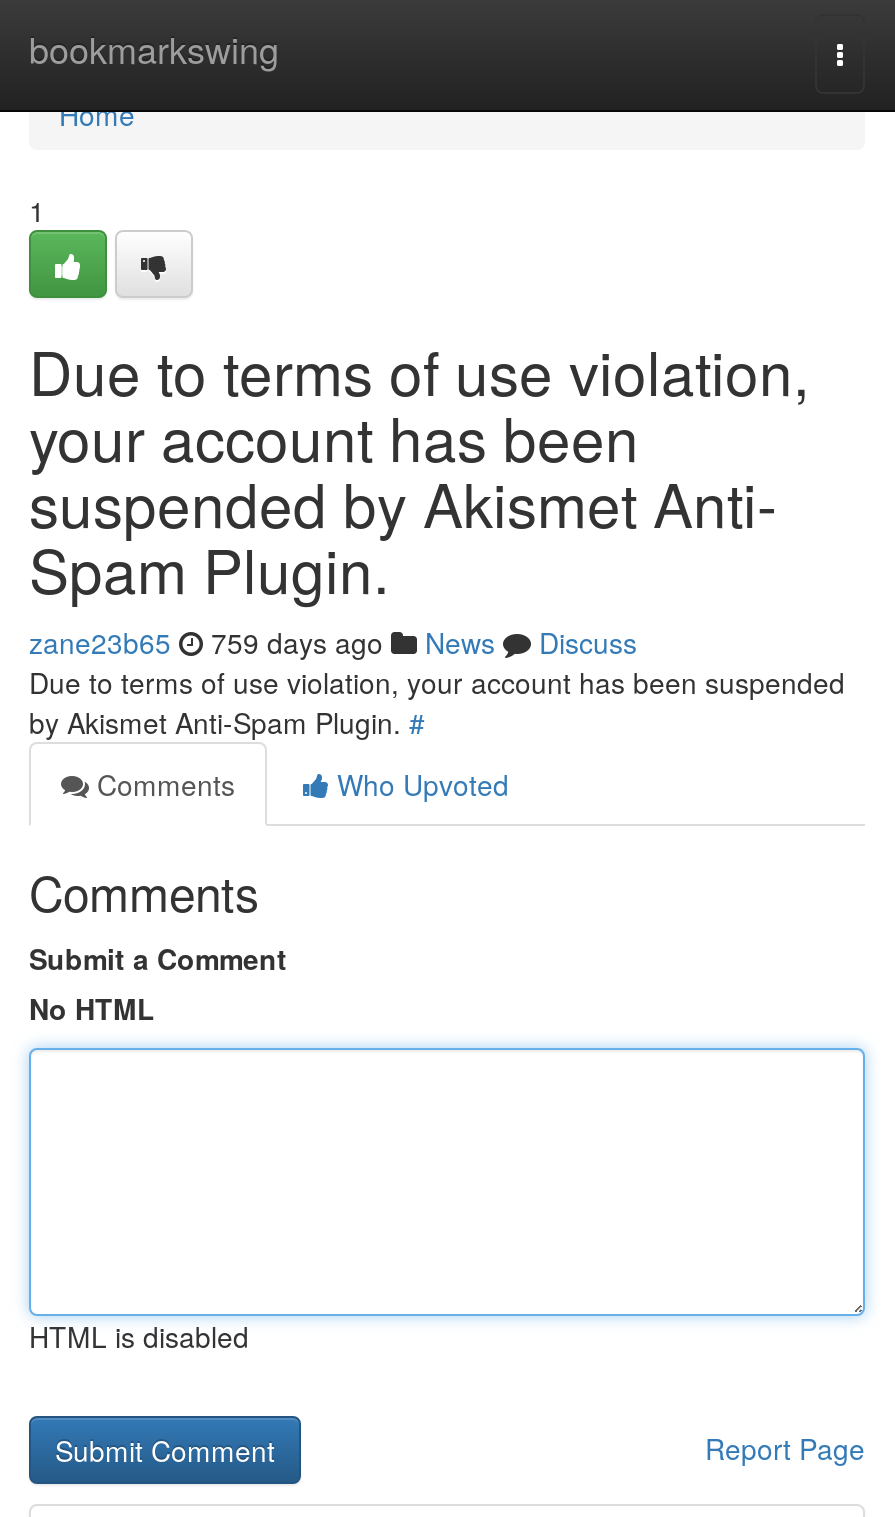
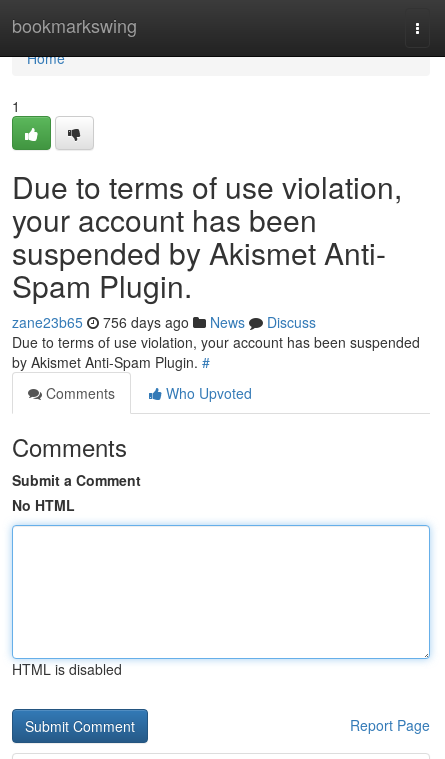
- zane23b65 759 days ago News Discuss
+ zane23b65 756 days ago News Discuss
